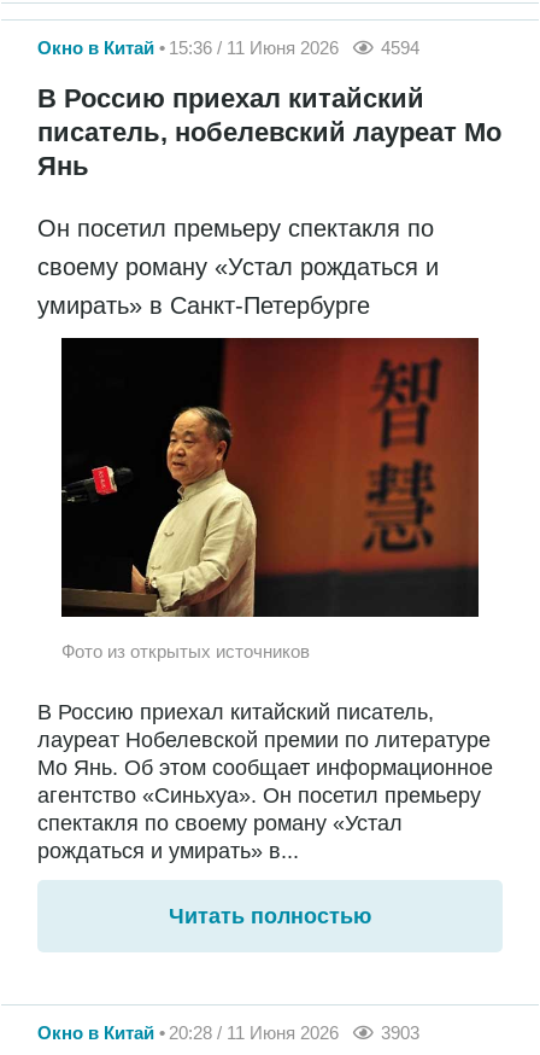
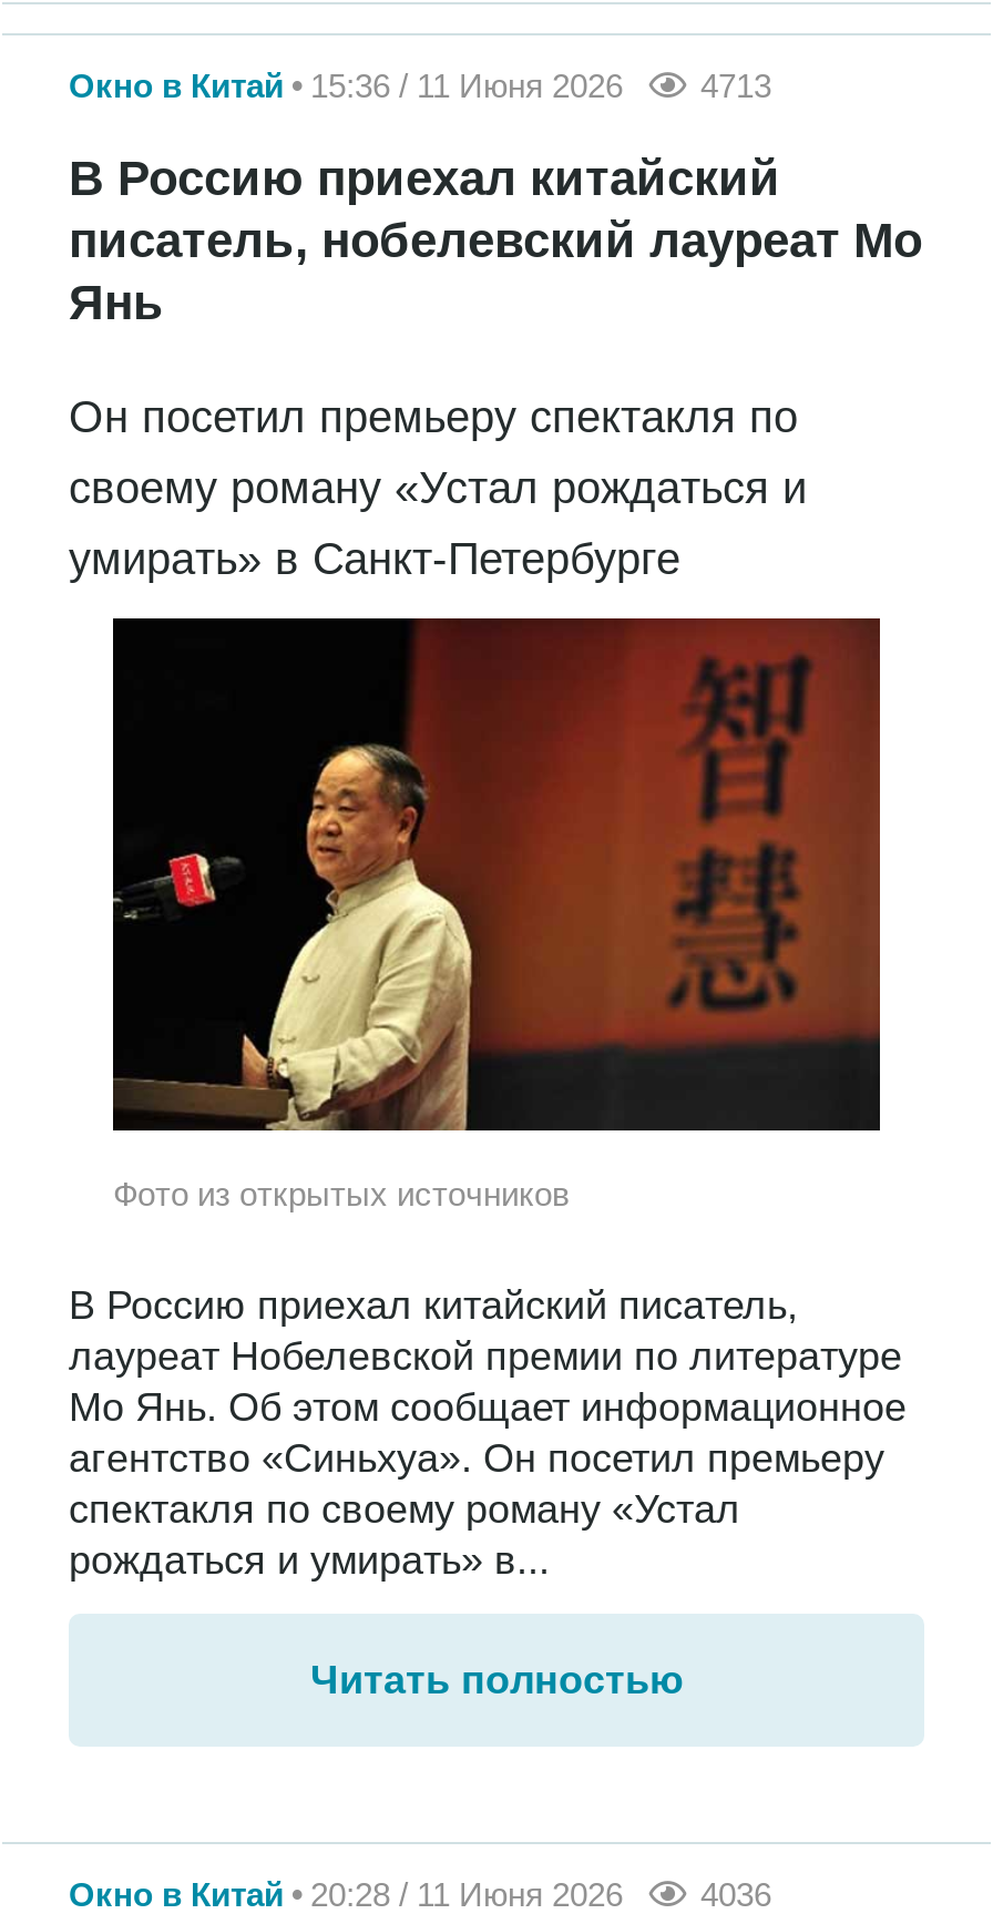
- 4594
+ 4713

- 3903
+ 4036
